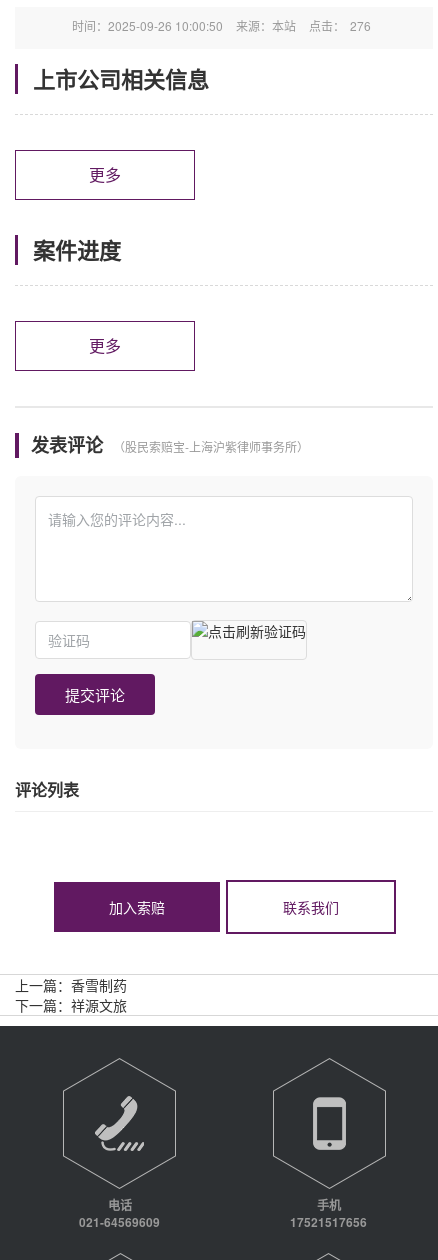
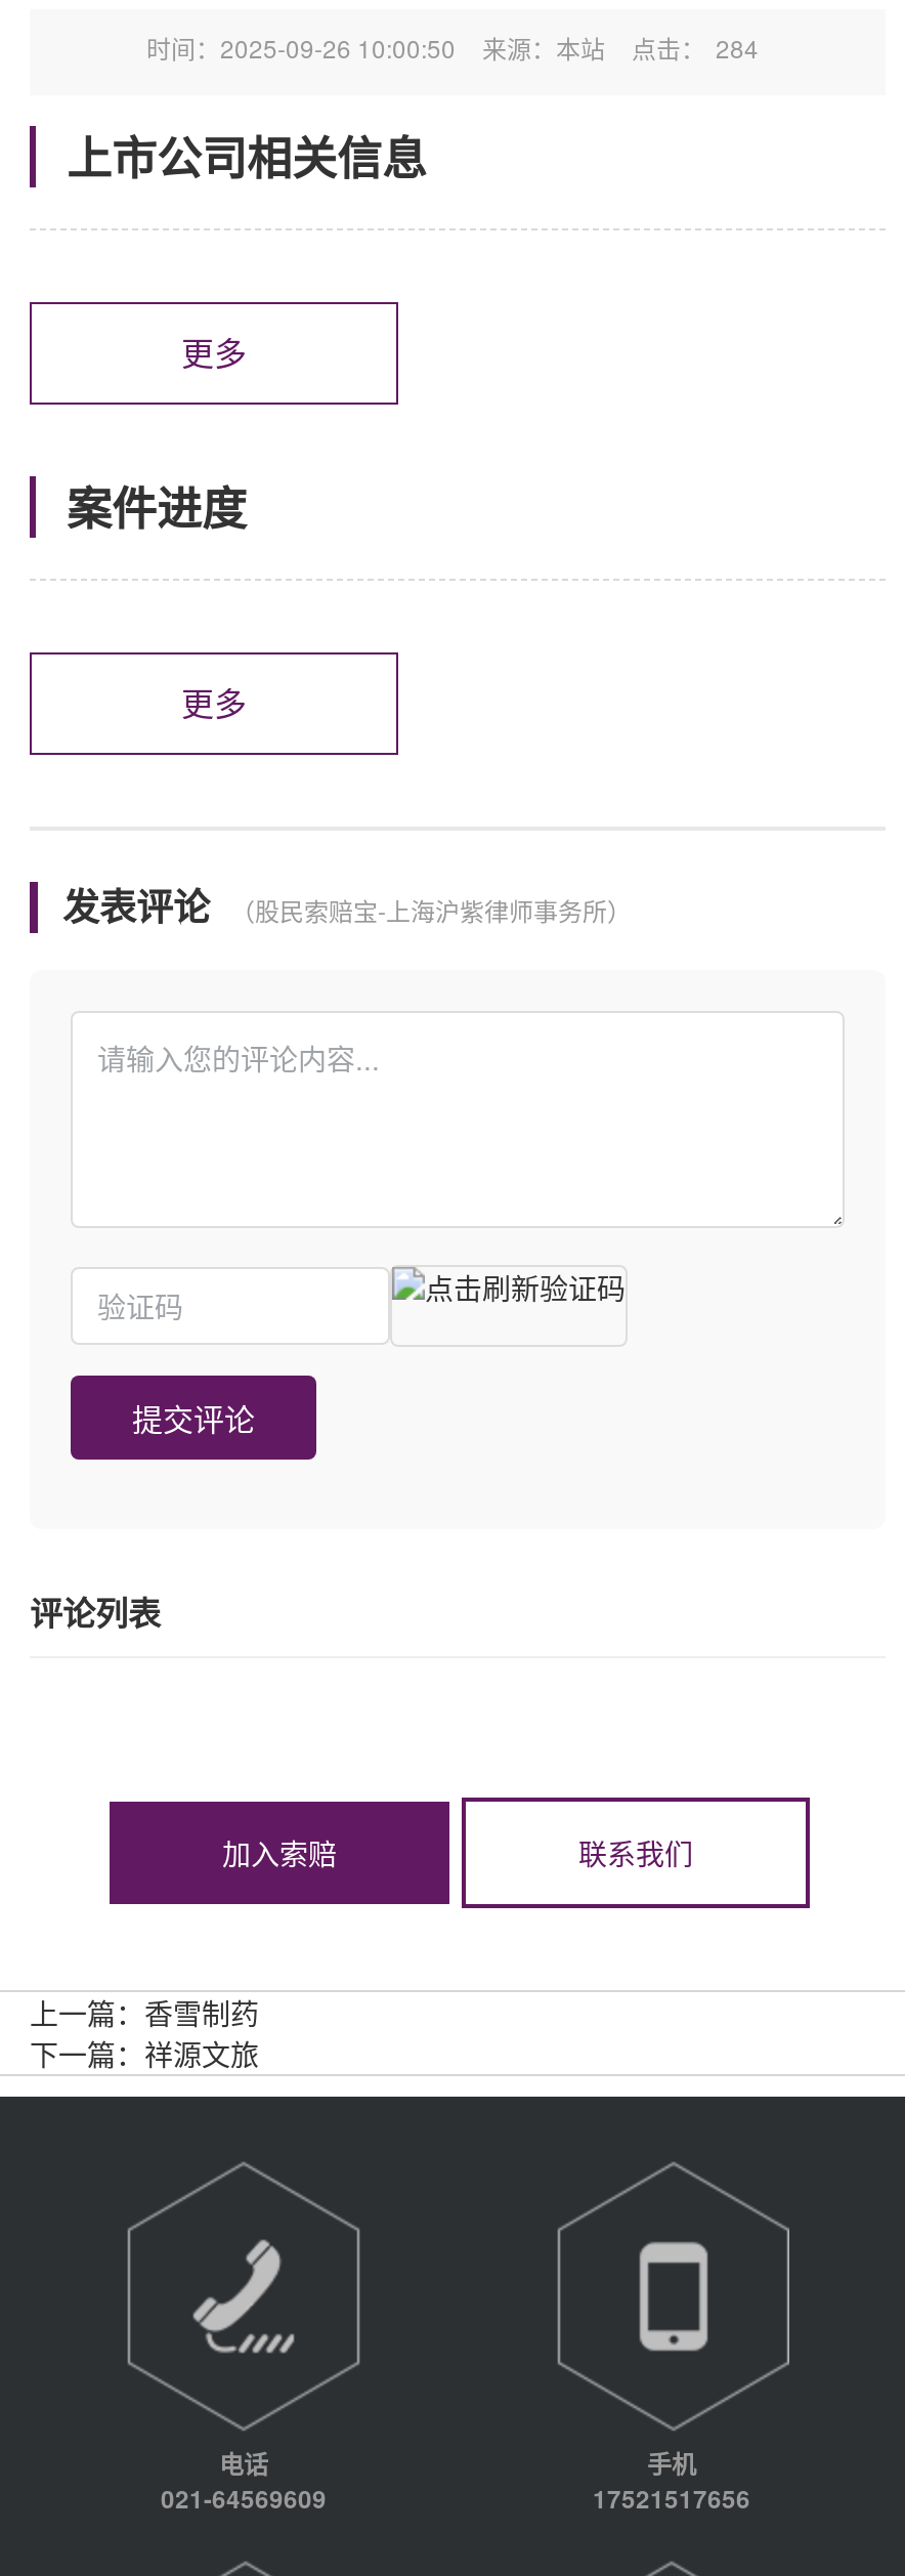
- 时间：2025-09-26 10:00:50 来源：本站 点击： 276
+ 时间：2025-09-26 10:00:50 来源：本站 点击： 284
